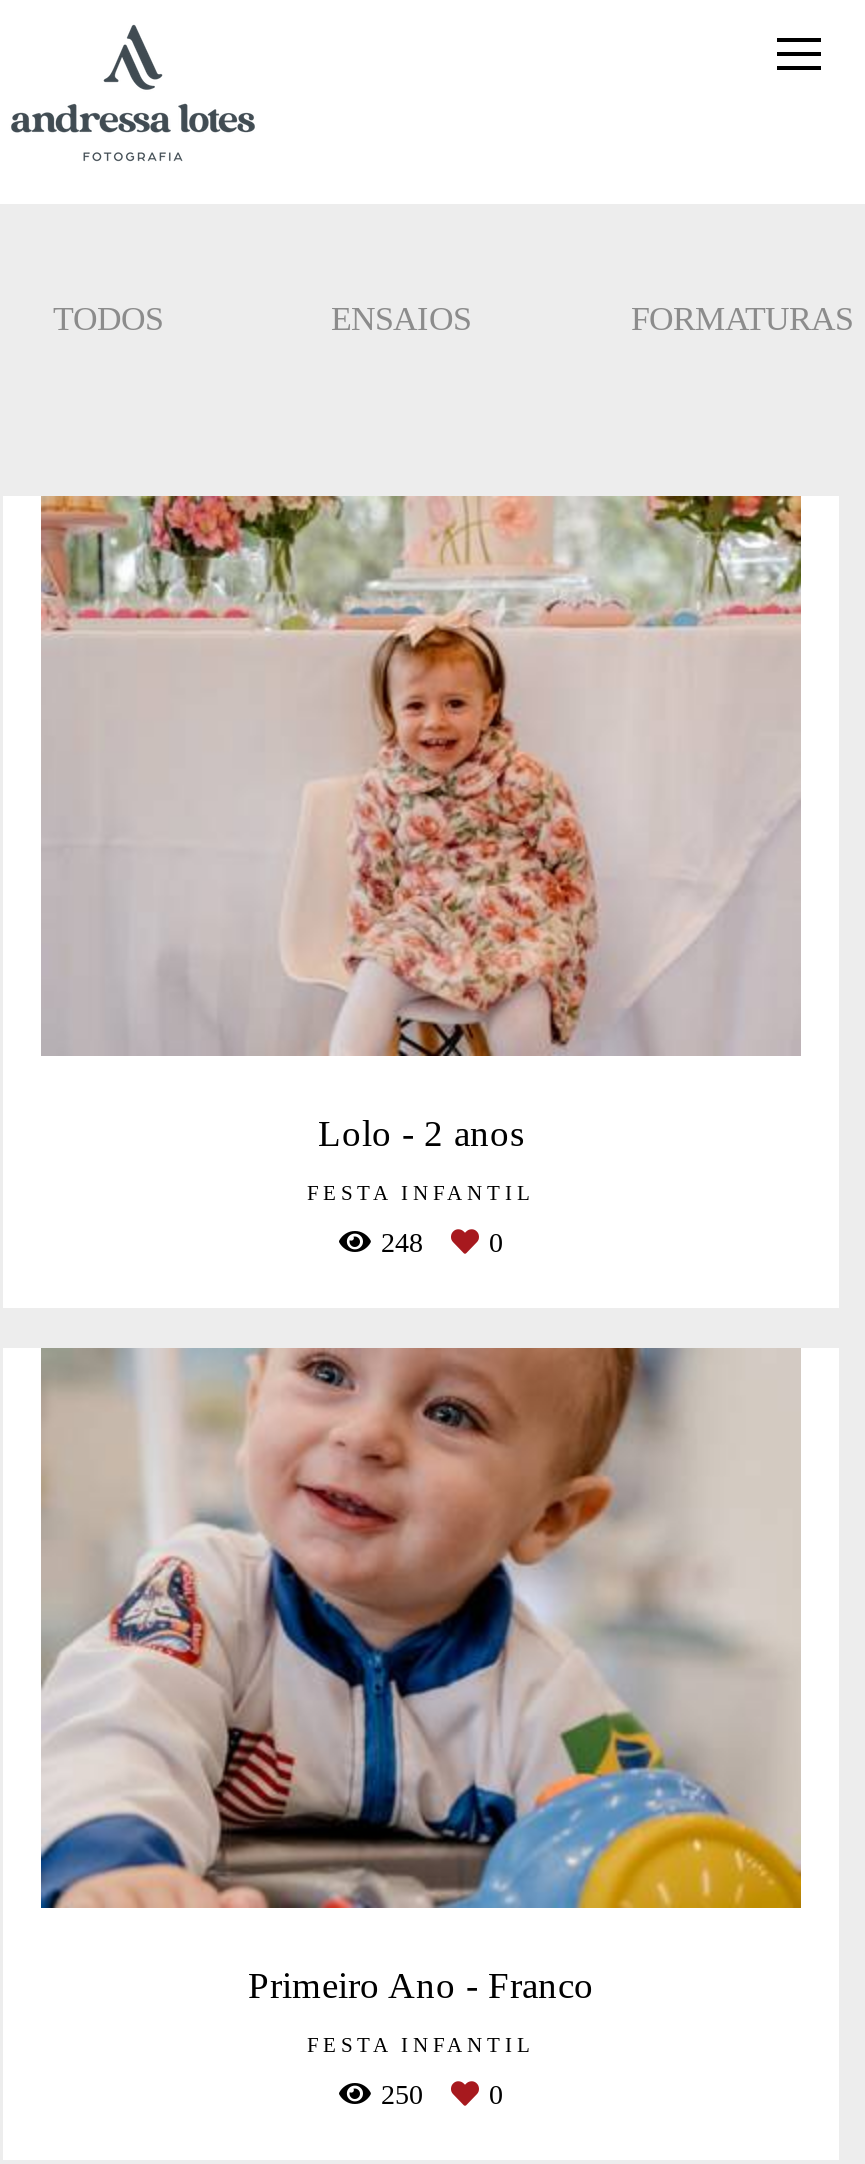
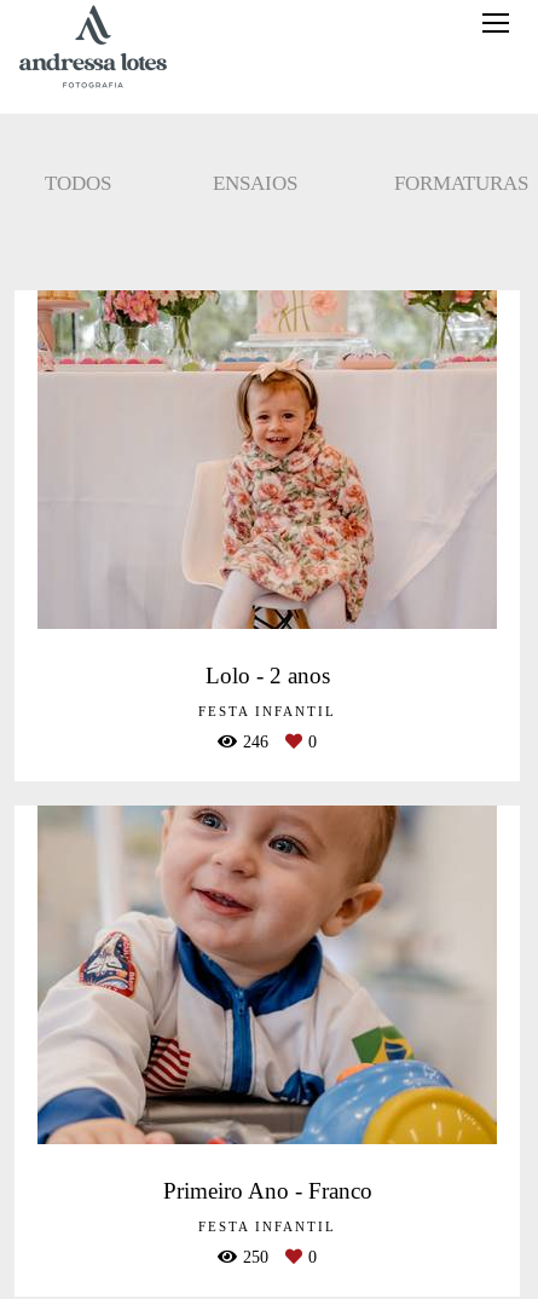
- 248
+ 246
